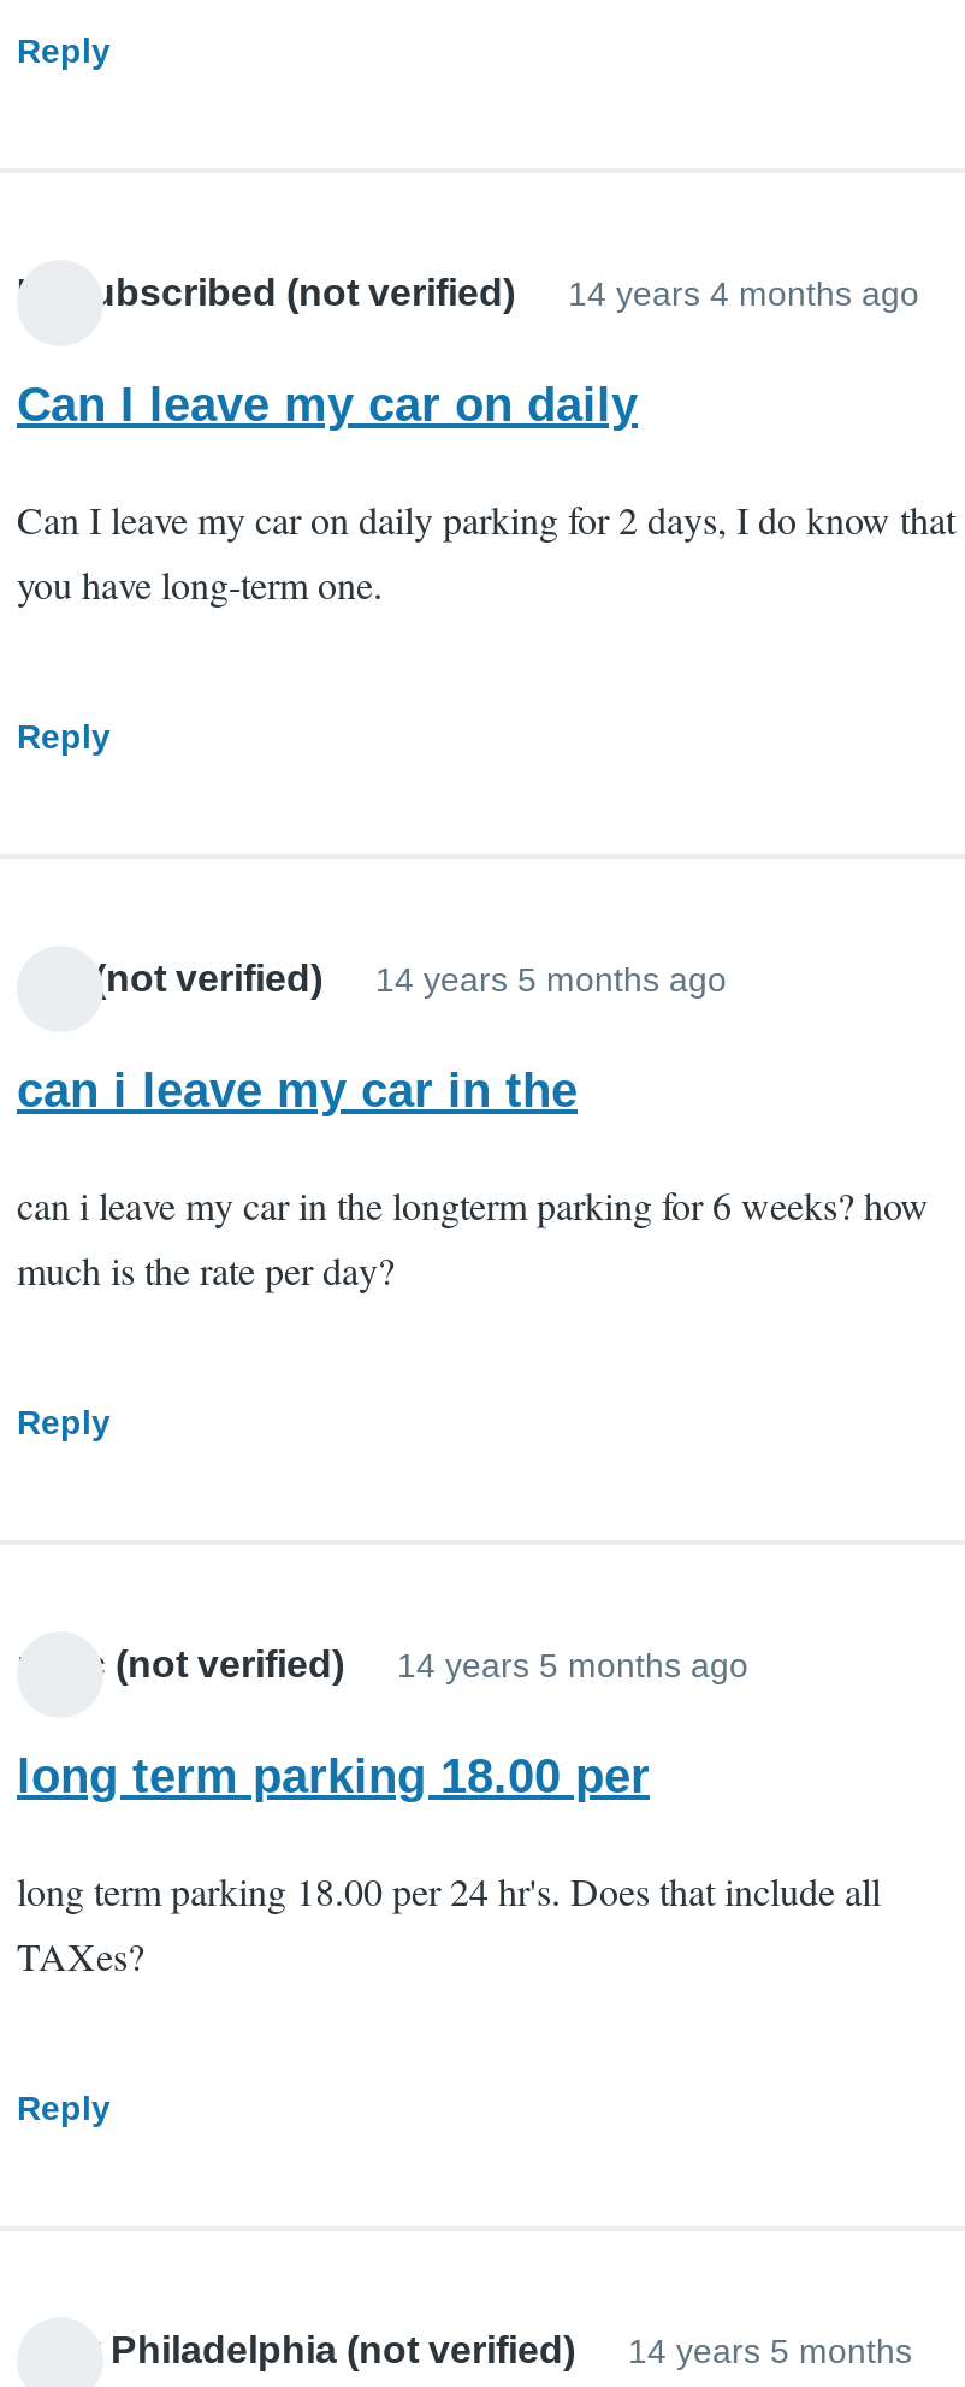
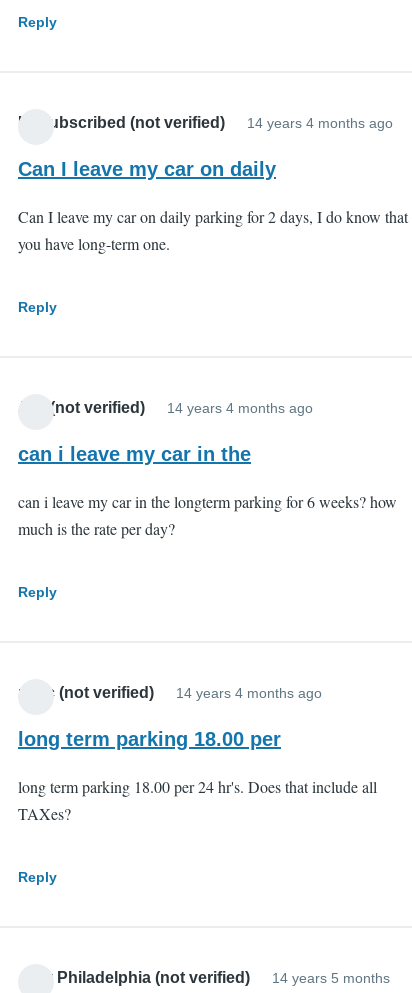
- 14 years 5 months ago
+ 14 years 4 months ago

- 14 years 5 months ago
+ 14 years 4 months ago
